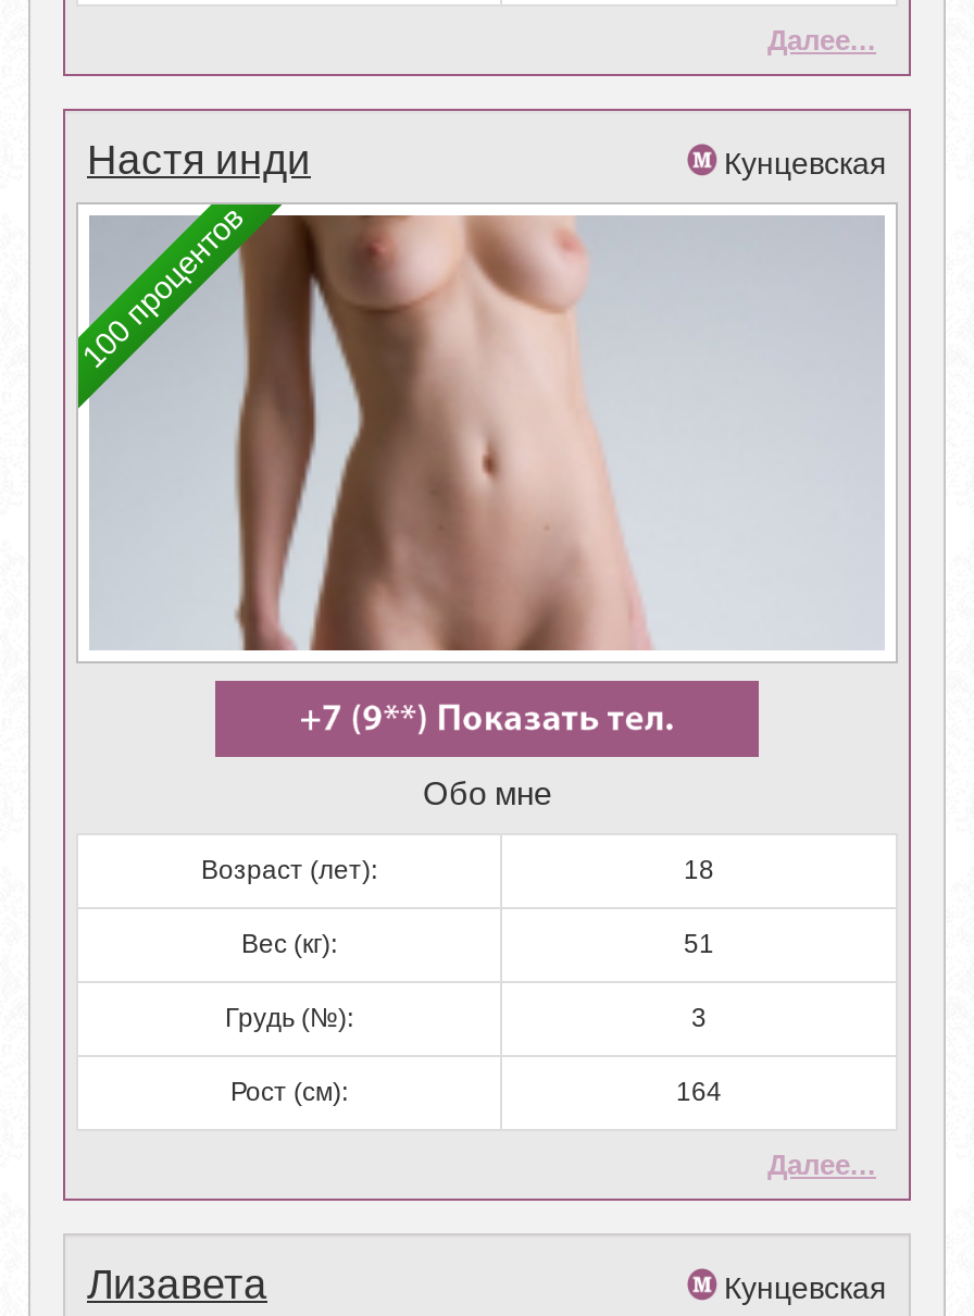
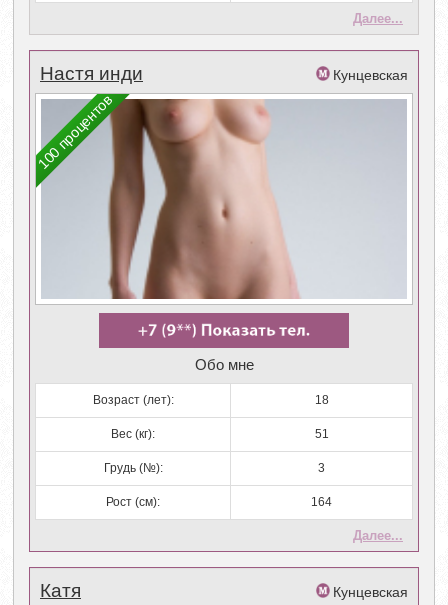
- Лизавета
+ Катя
